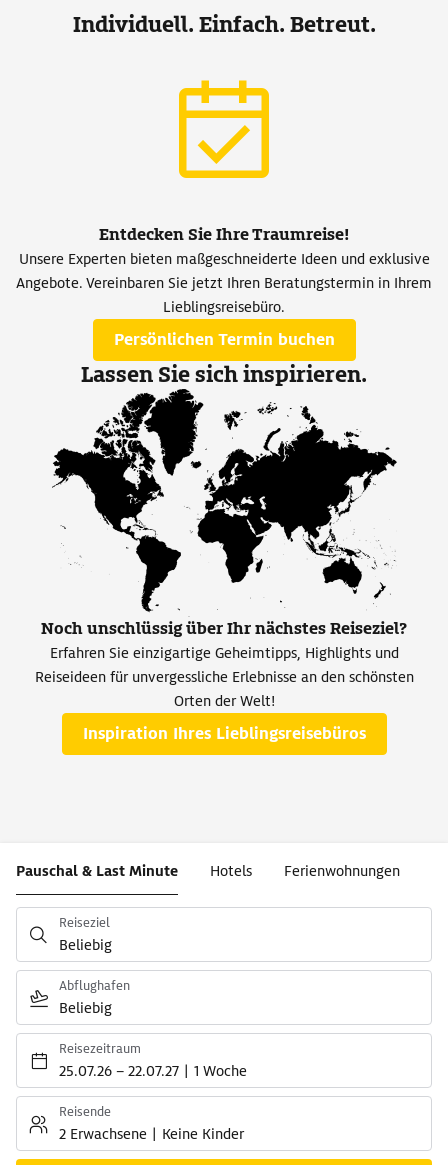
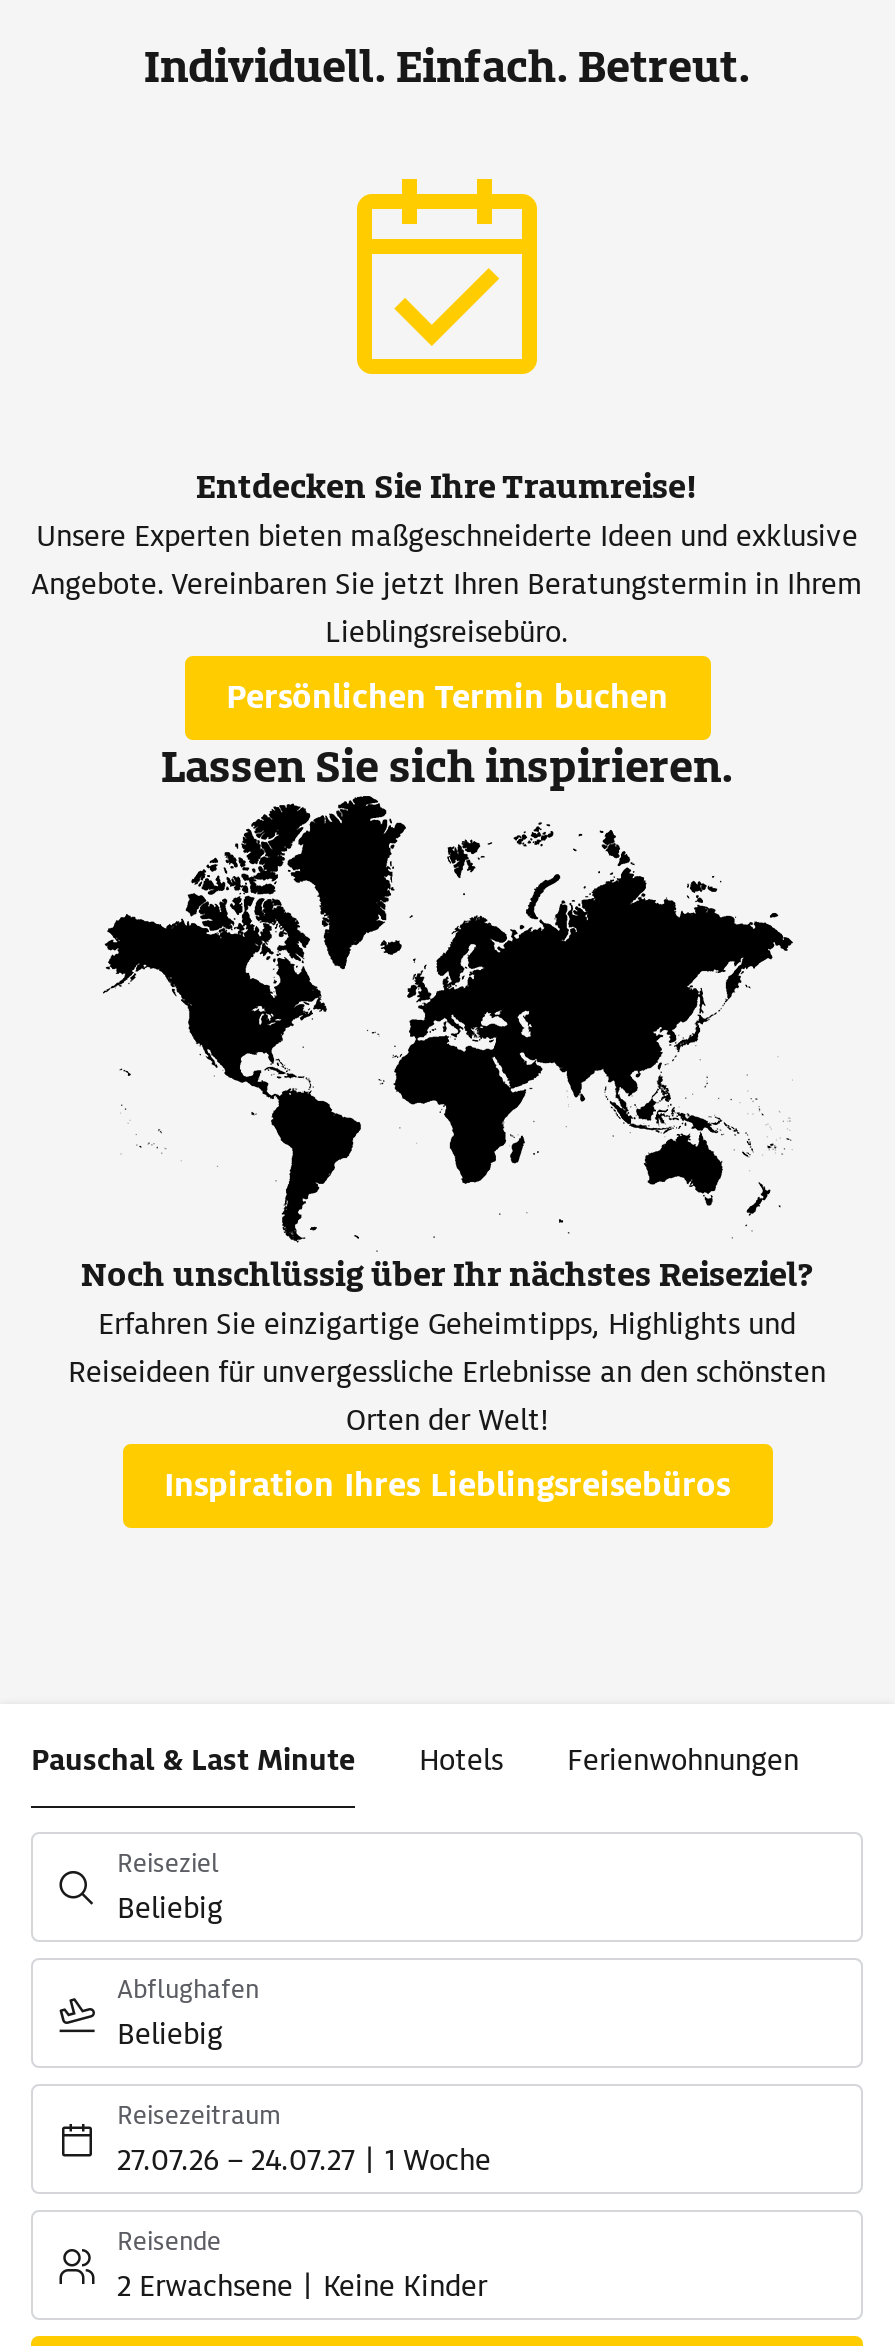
- 25.07.26 – 22.07.27 1 Woche
+ 27.07.26 – 24.07.27 1 Woche
